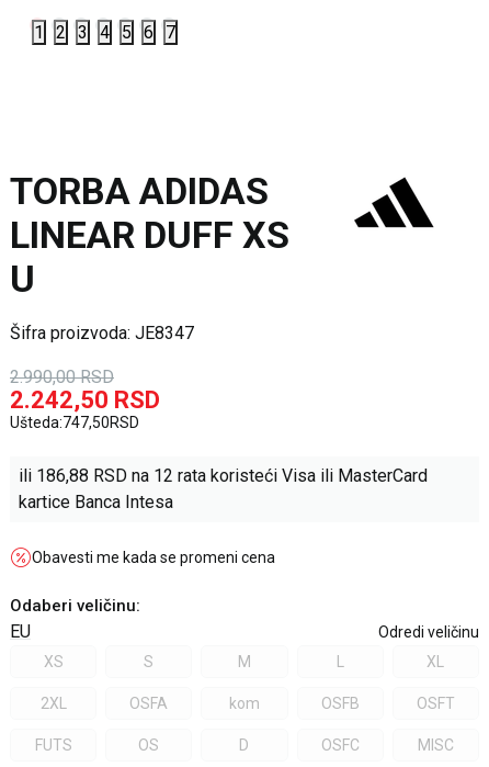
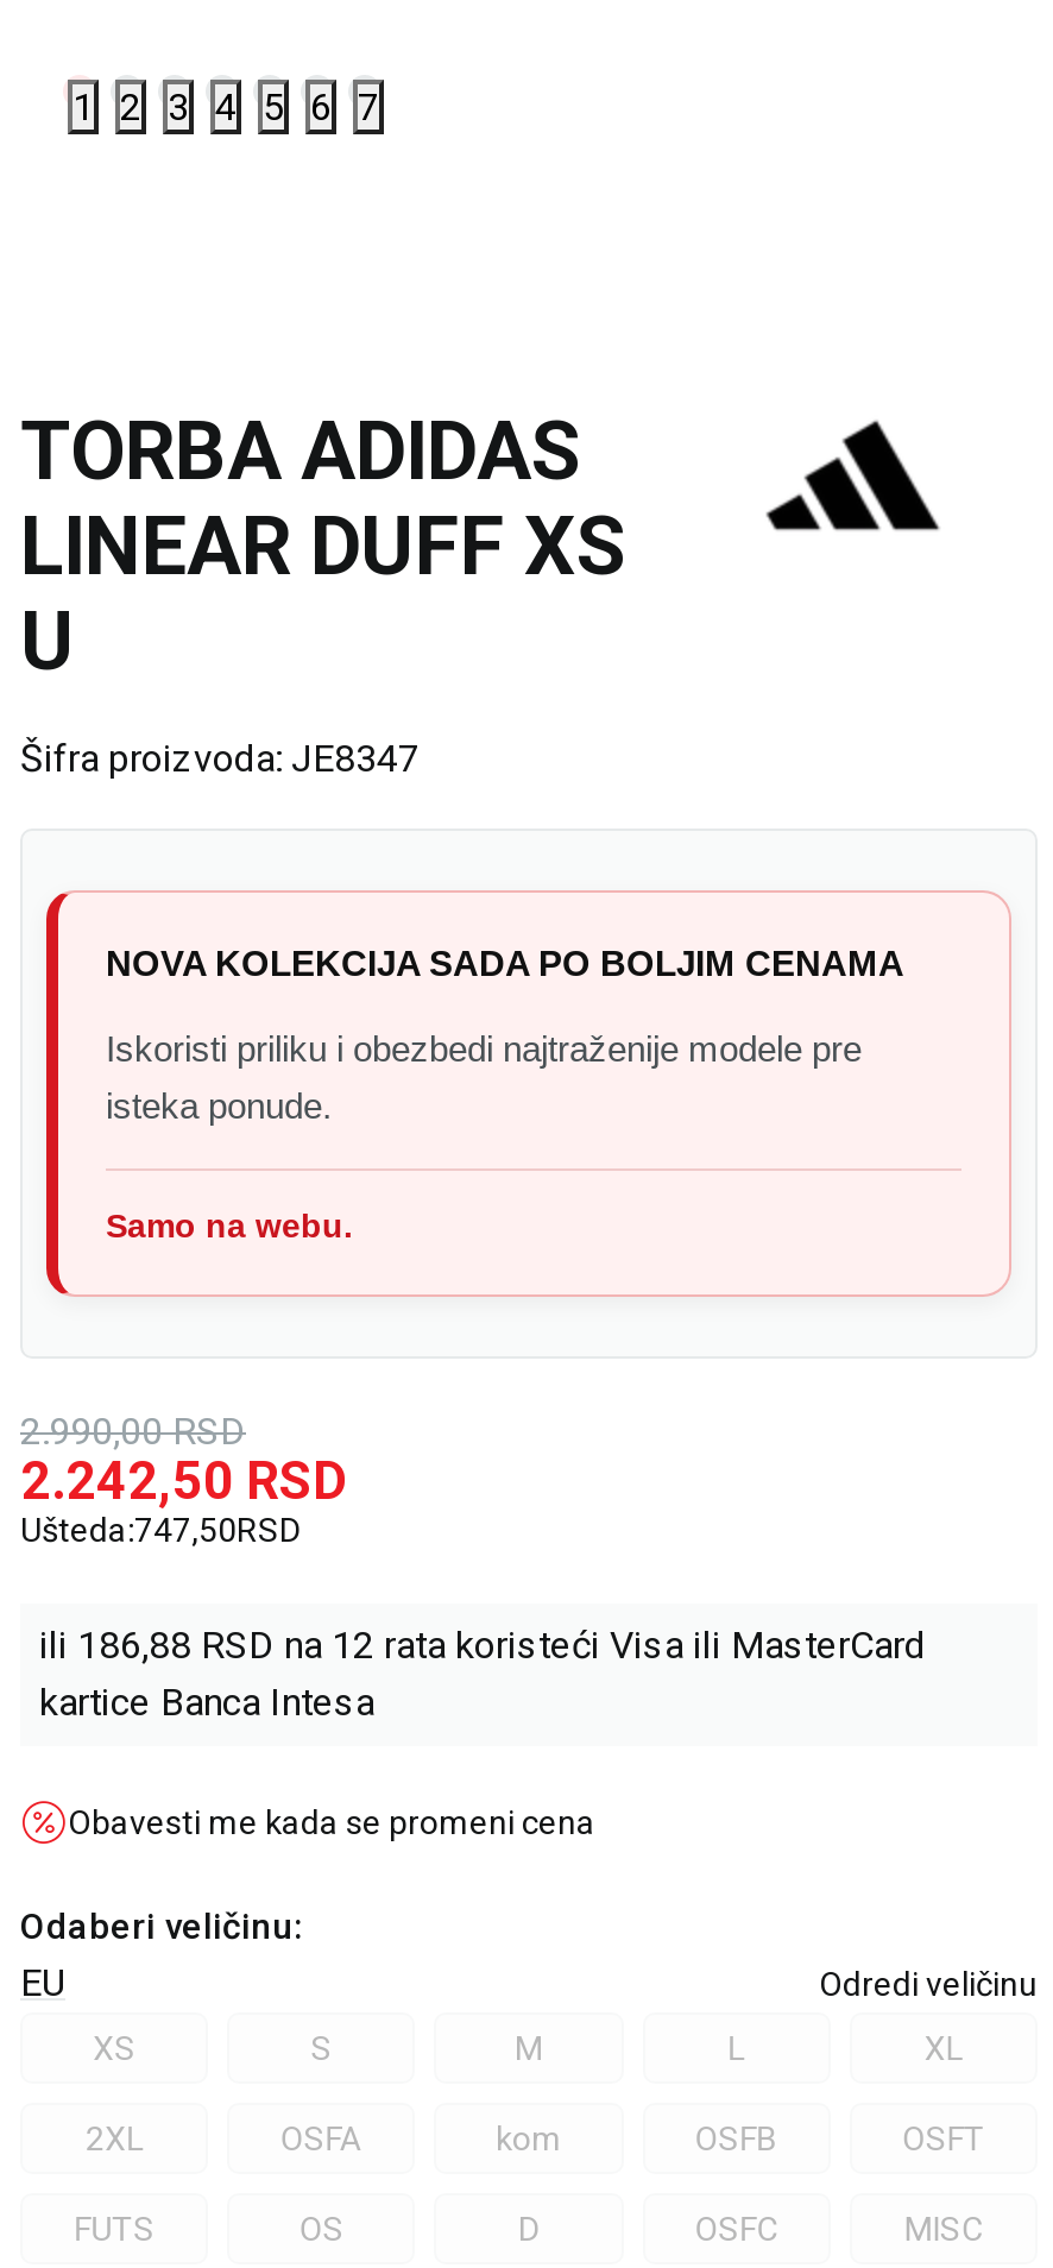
+ [image]
+ NOVA KOLEKCIJA SADA PO BOLJIM CENAMA
+ Iskoristi priliku i obezbedi najtraženije modele pre
+ isteka ponude.
+ Samo na webu.
